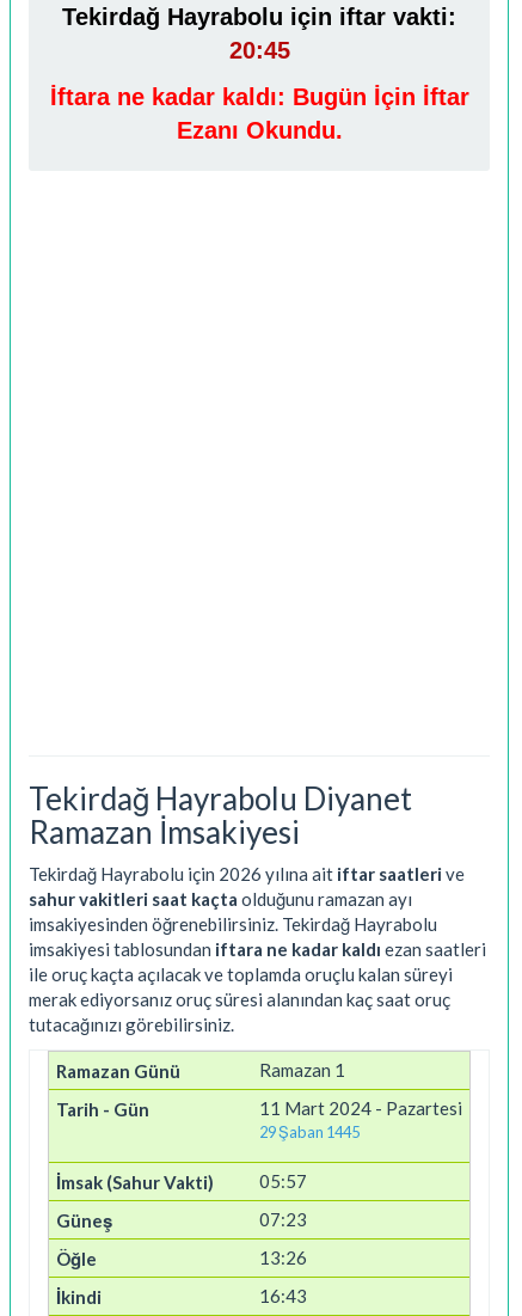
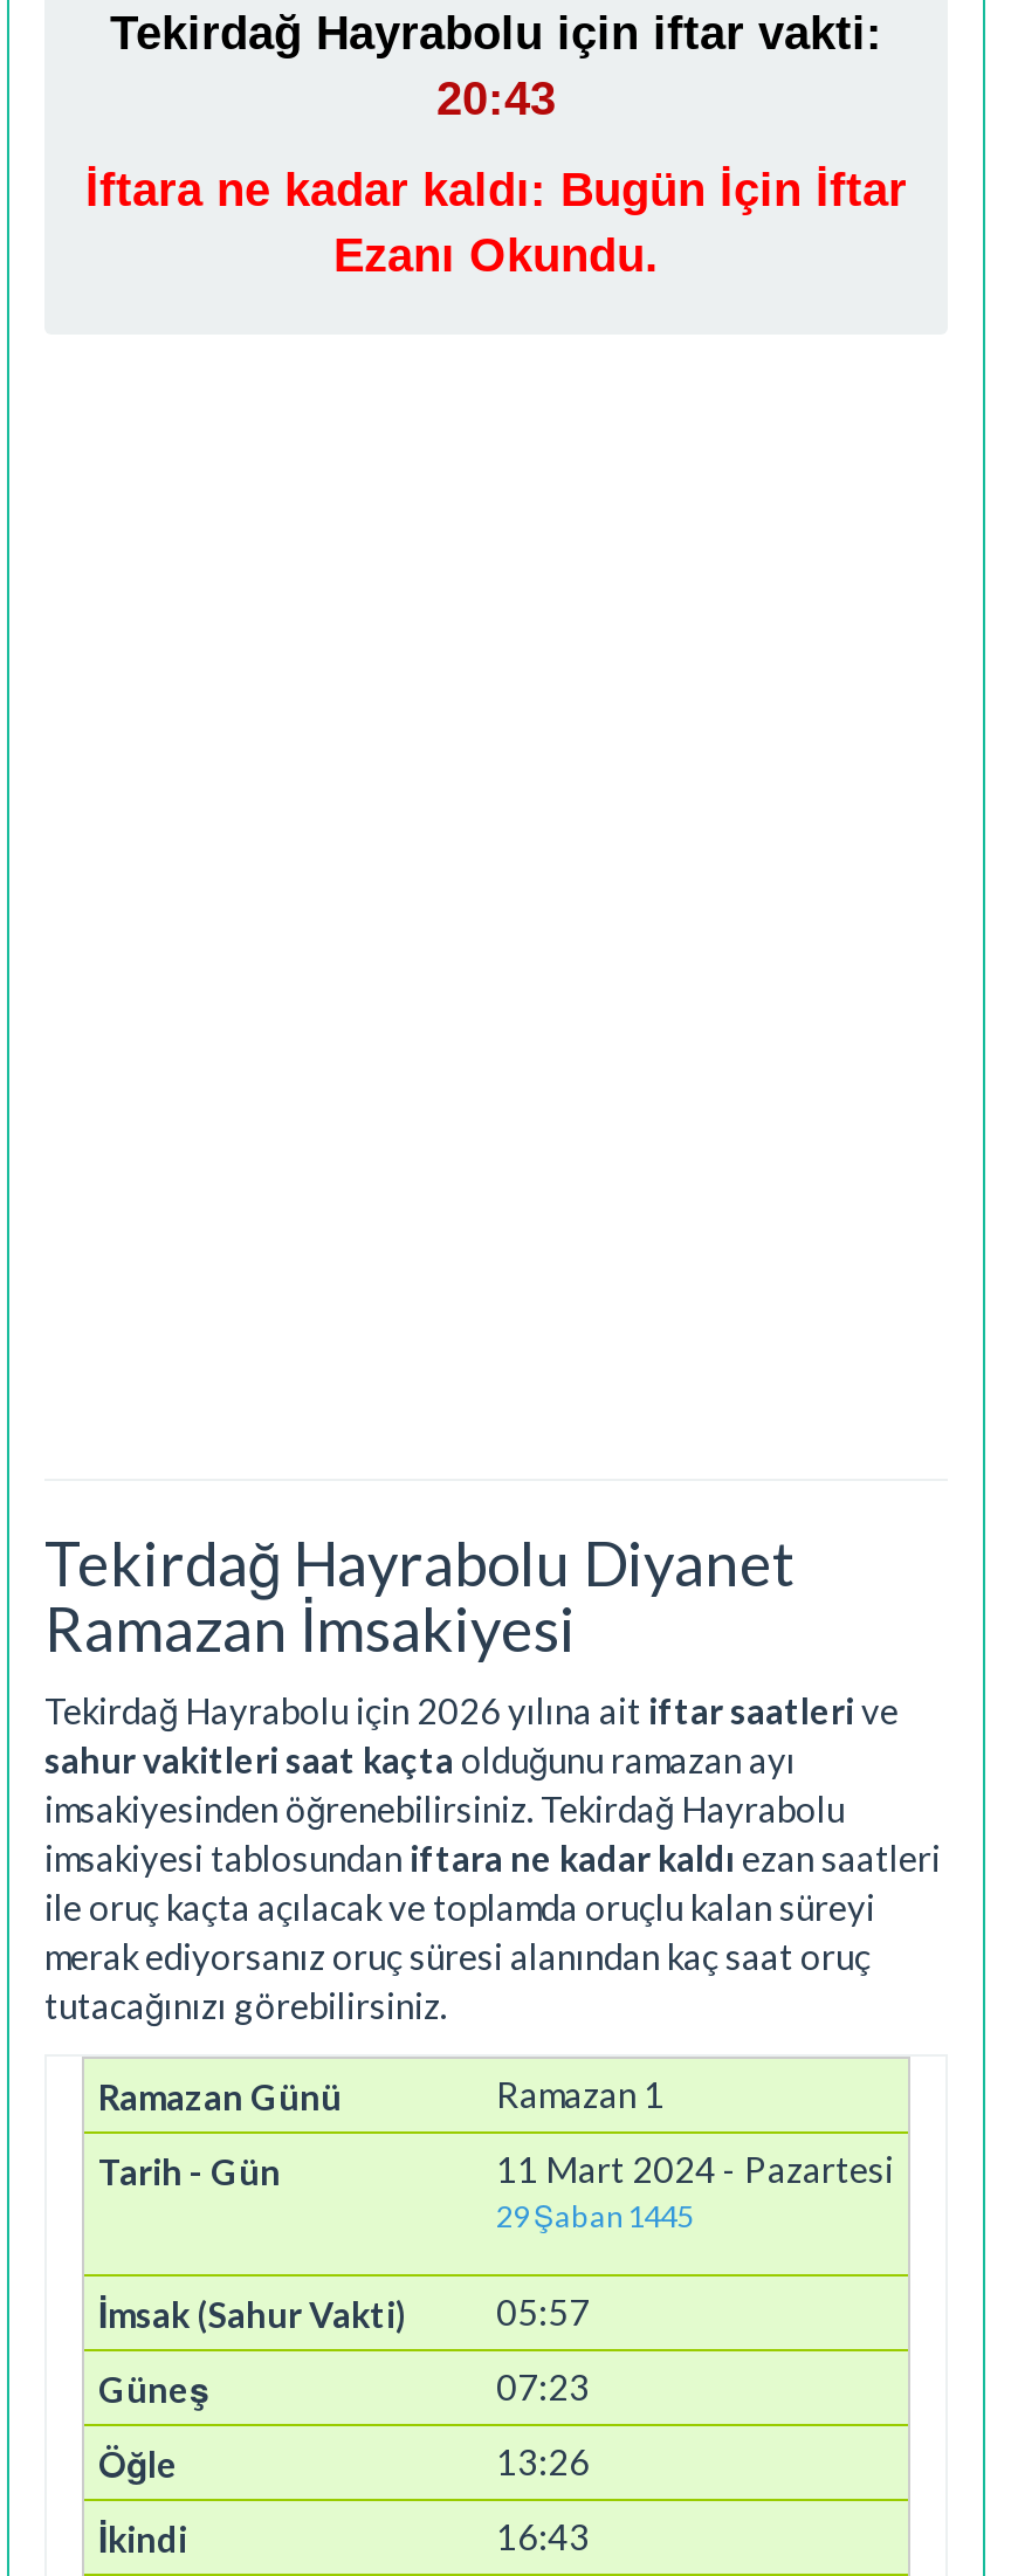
- 20:45
+ 20:43
